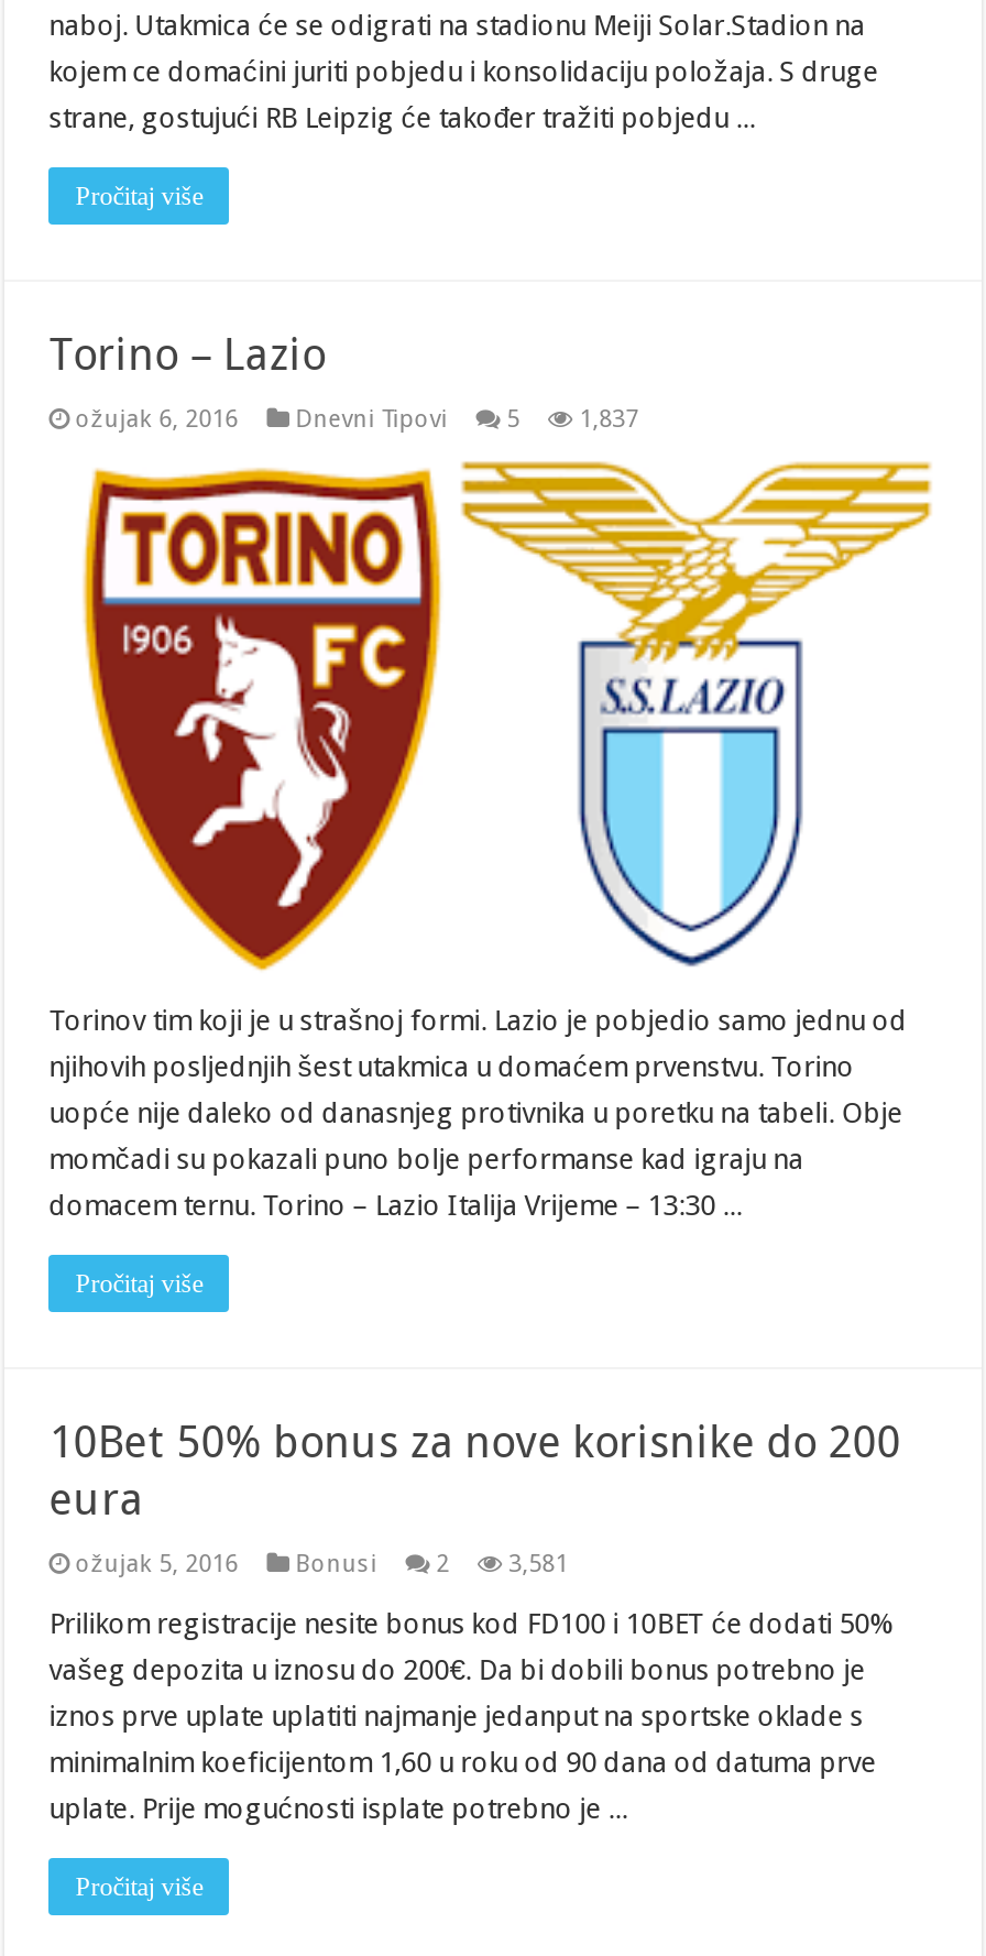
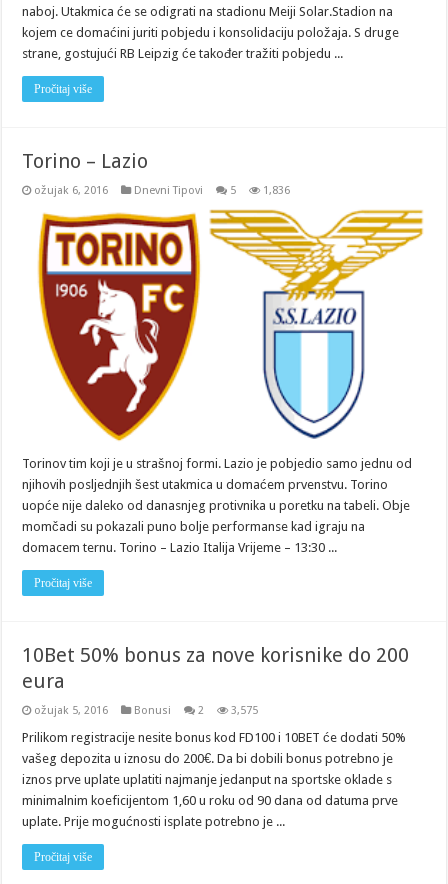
- 1,837
+ 1,836

- 3,581
+ 3,575
